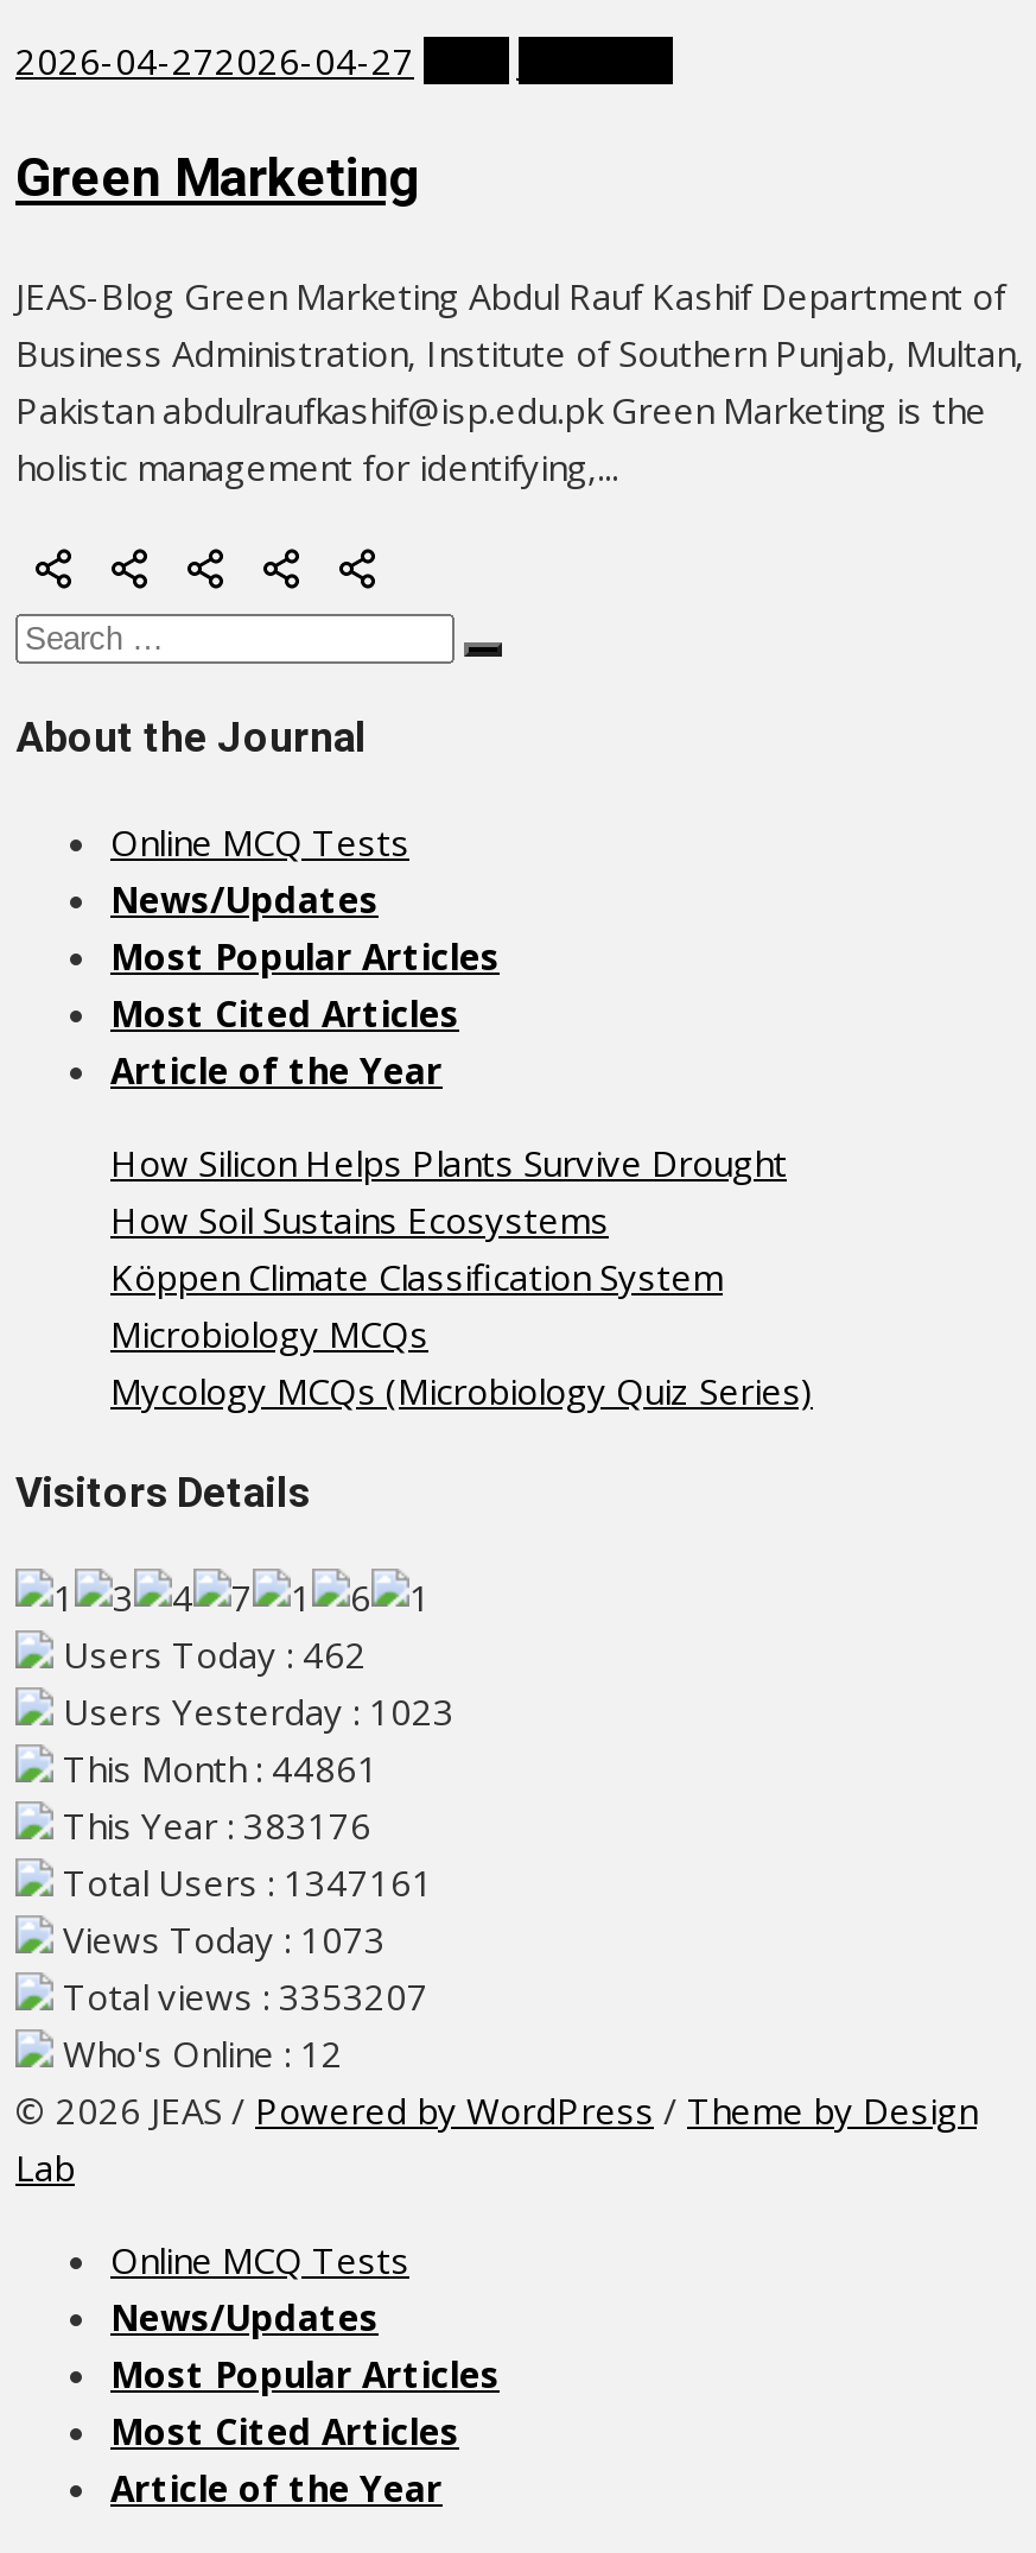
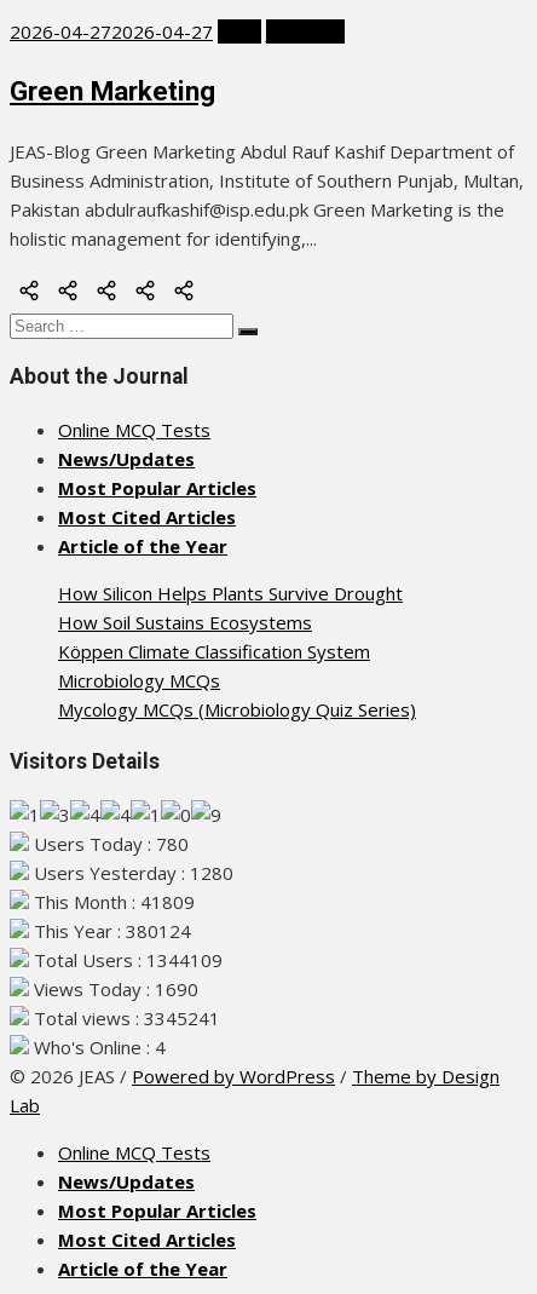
- Users Today : 462
+ Users Today : 780

- Users Yesterday : 1023
+ Users Yesterday : 1280

- This Month : 44861
+ This Month : 41809

- This Year : 383176
+ This Year : 380124

- Total Users : 1347161
+ Total Users : 1344109

- Views Today : 1073
+ Views Today : 1690

- Total views : 3353207
+ Total views : 3345241

- Who's Online : 12
+ Who's Online : 4
